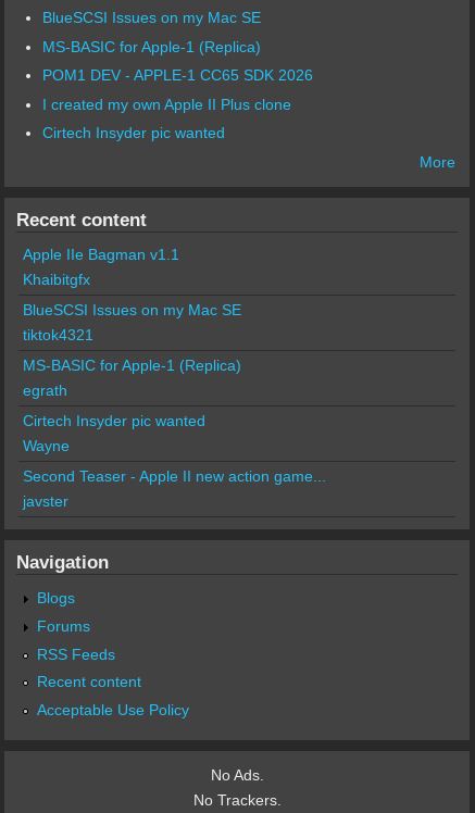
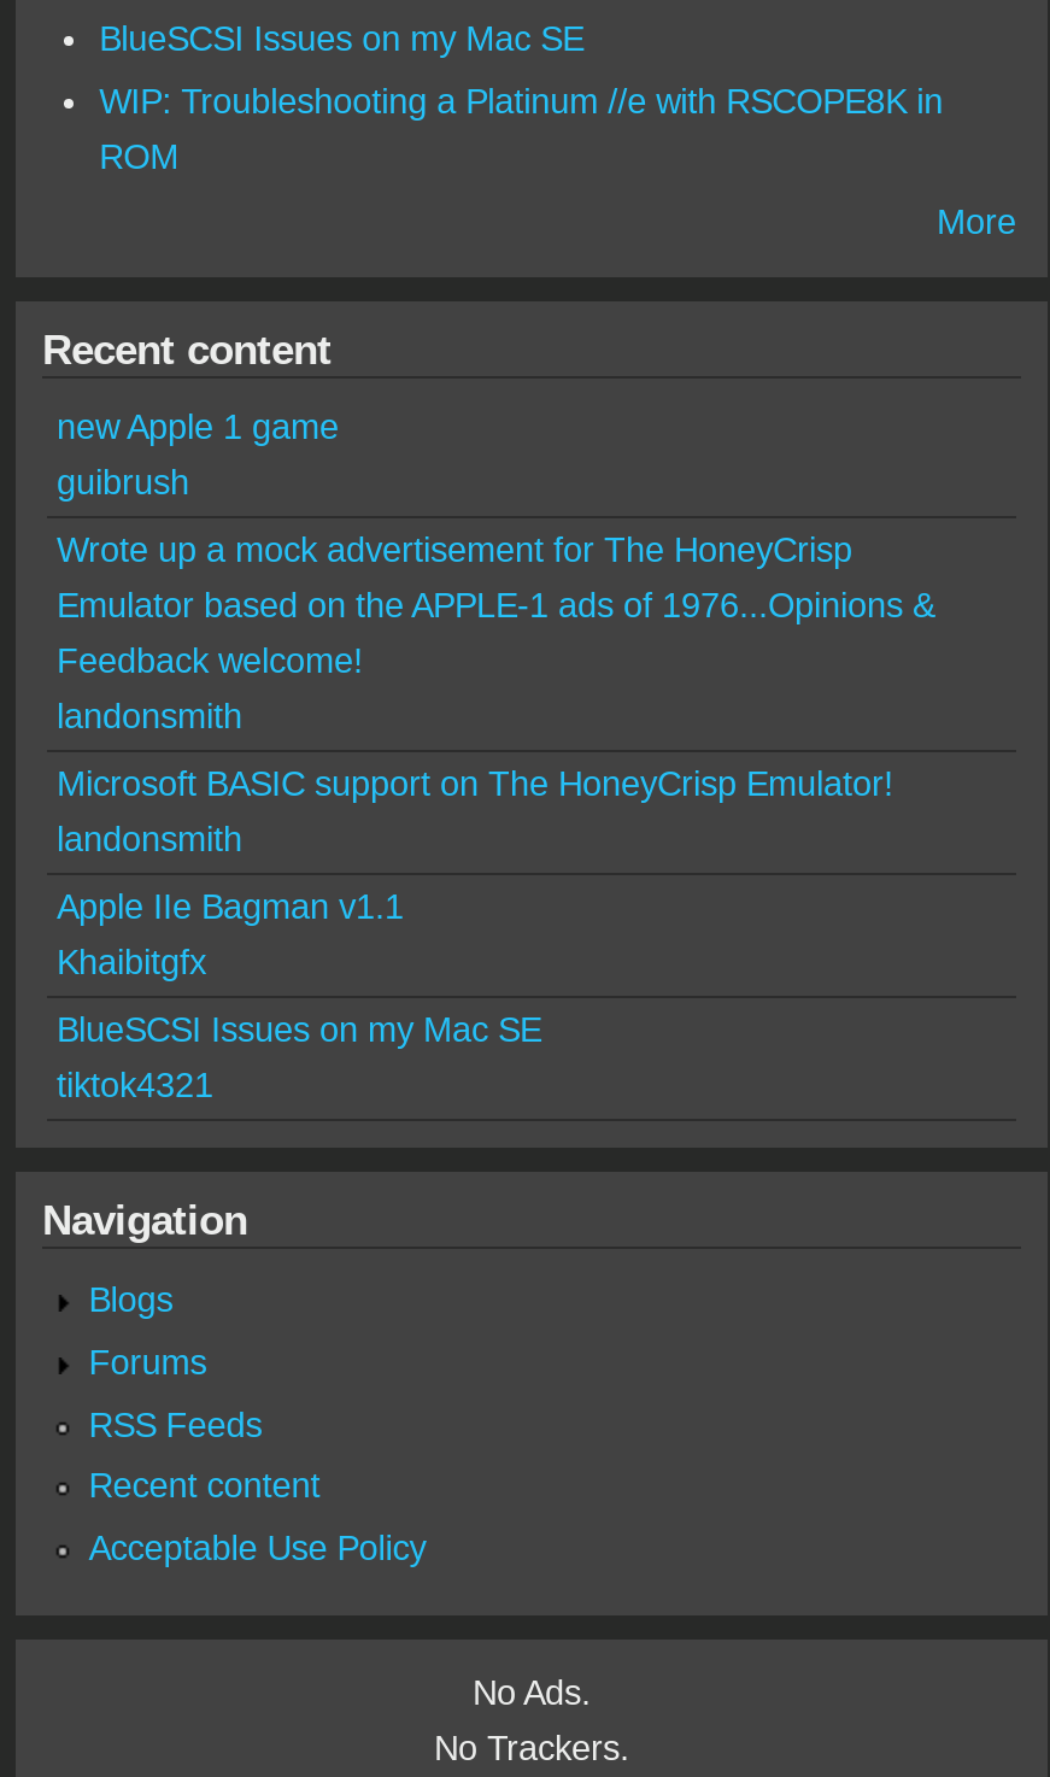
- MS-BASIC for Apple-1 (Replica)
- POM1 DEV - APPLE-1 CC65 SDK 2026
- I created my own Apple II Plus clone
- Cirtech Insyder pic wanted
+ WIP: Troubleshooting a Platinum //e with RSCOPE8K in
+ ROM

moved up: More | Recent content

+ new Apple 1 game
+ guibrush
+ Wrote up a mock advertisement for The HoneyCrisp
+ Emulator based on the APPLE-1 ads of 1976...Opinions &
+ Feedback welcome!
+ landonsmith
+ Microsoft BASIC support on The HoneyCrisp Emulator!
+ landonsmith

moved down: Apple IIe Bagman v1.1 | Khaibitgfx | BlueSCSI Issues on my Mac SE | tiktok4321

- MS-BASIC for Apple-1 (Replica)
- egrath
- Cirtech Insyder pic wanted
- Wayne
- Second Teaser - Apple II new action game...
- javster
